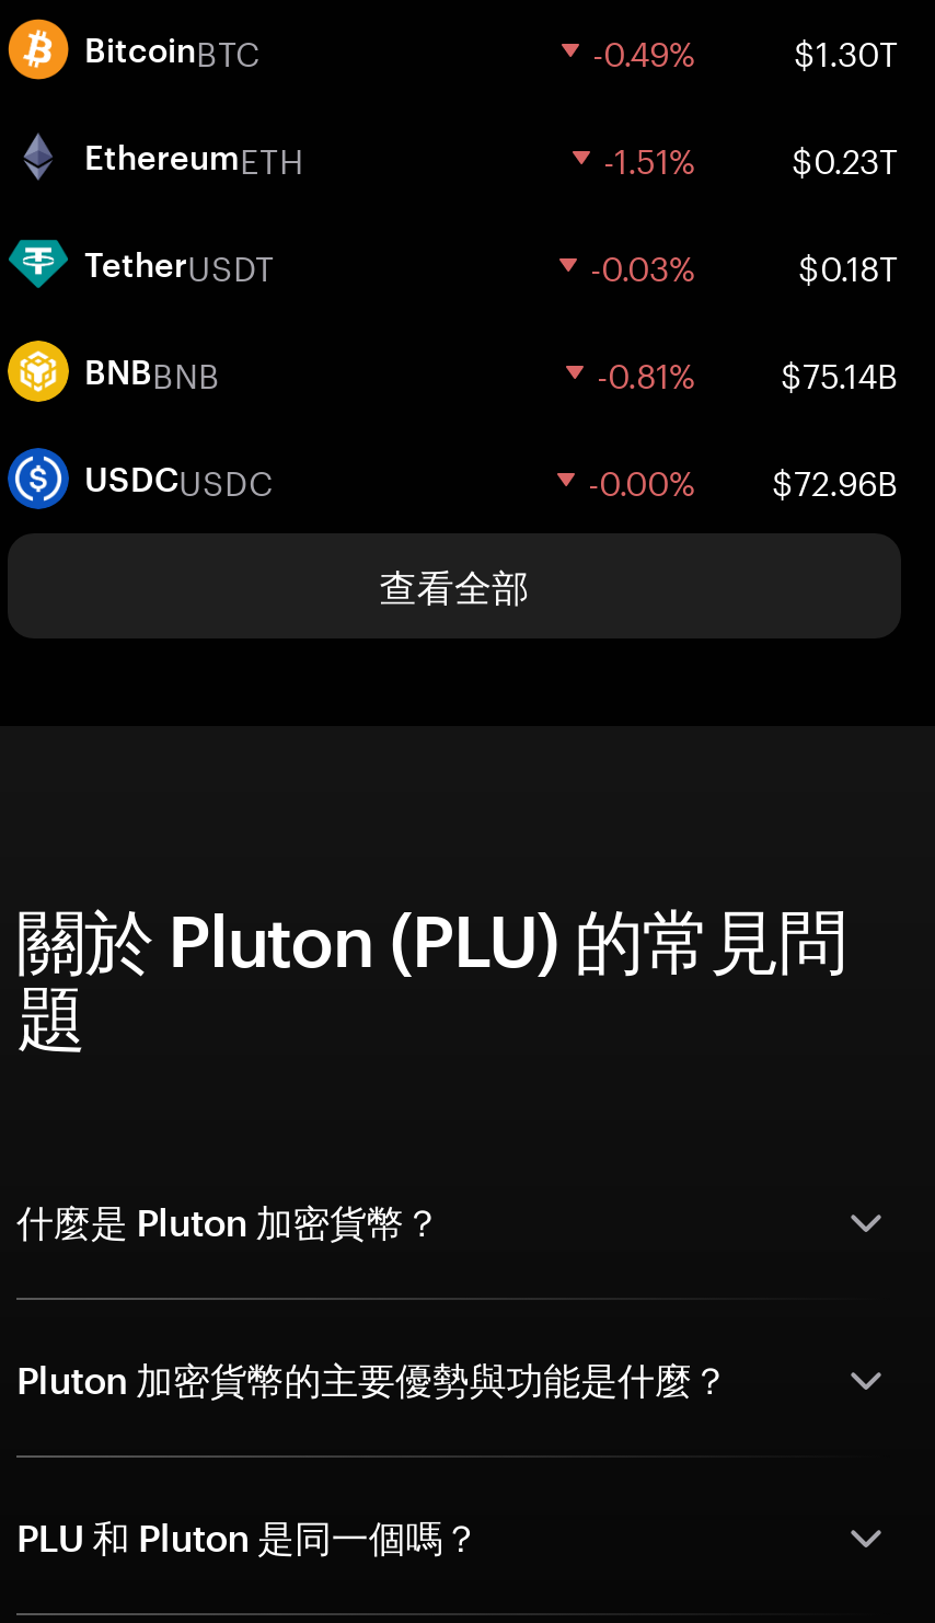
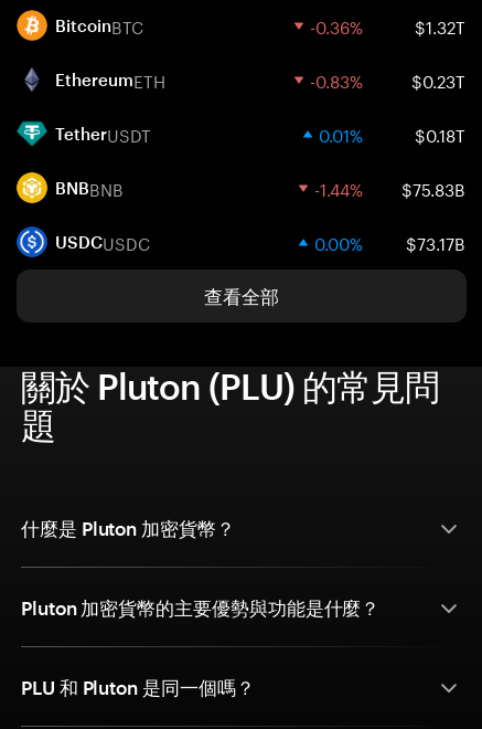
- -0.49%
- $1.30T
+ -0.36%
+ $1.32T

- -1.51% $0.23T
+ -0.83% $0.23T

- -0.03% $0.18T
+ 0.01% $0.18T

- -0.81%
- $75.14B
+ -1.44%
+ $75.83B

- -0.00%
- $72.96B
+ 0.00%
+ $73.17B
